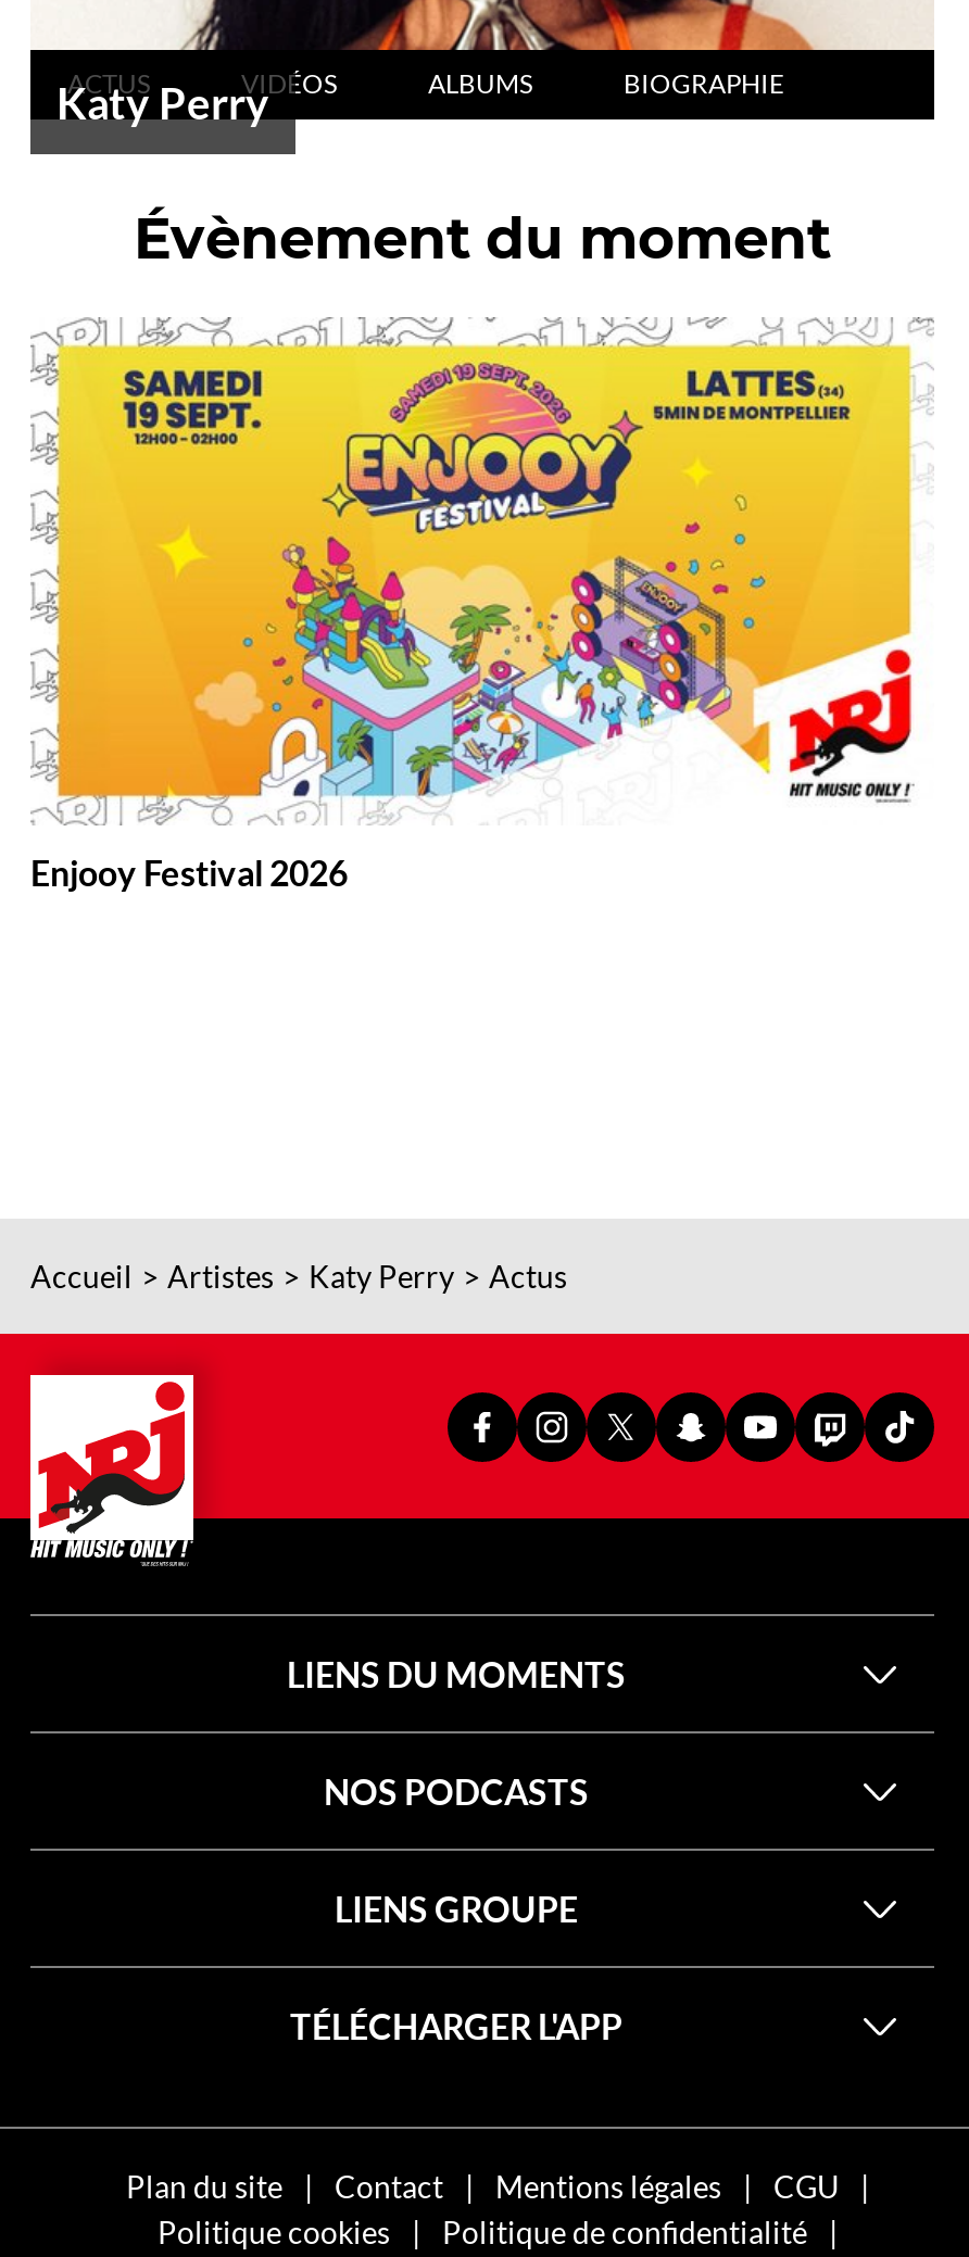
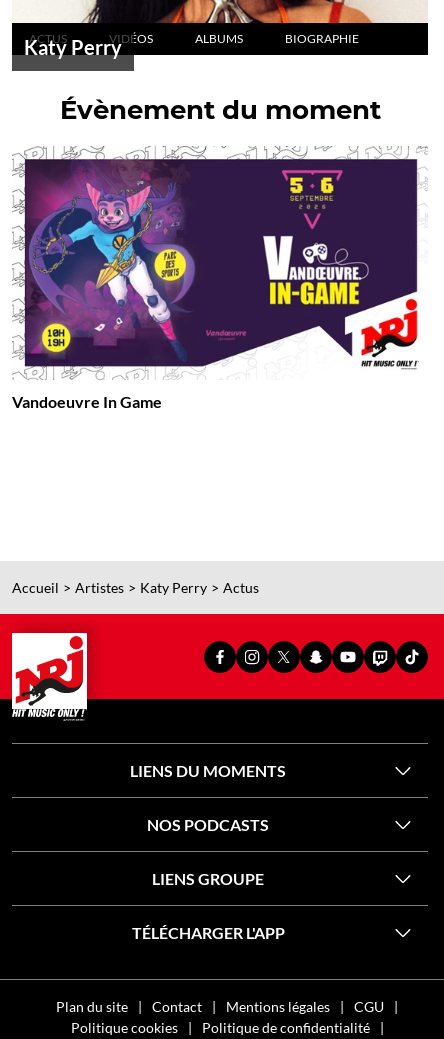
- [image]
- Enjooy Festival 2026
+ [image]
+ Vandoeuvre In Game
